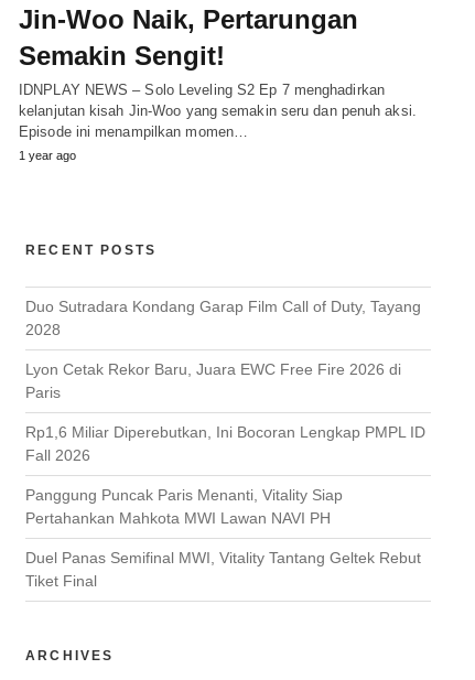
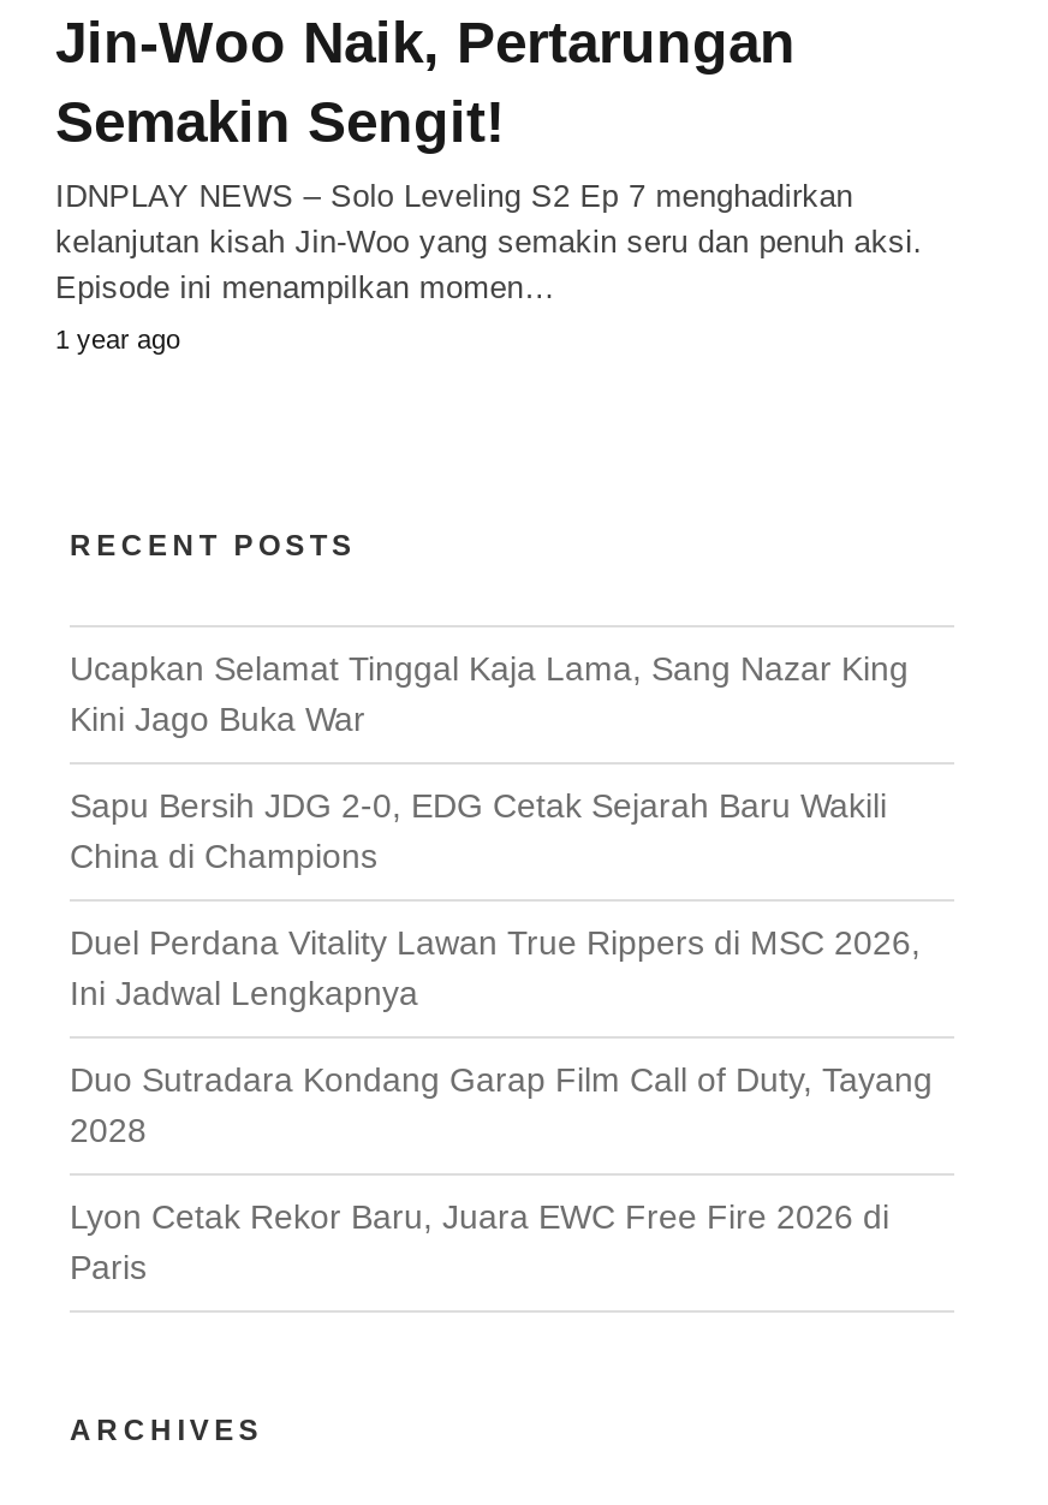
+ Ucapkan Selamat Tinggal Kaja Lama, Sang Nazar King
+ Kini Jago Buka War
+ Sapu Bersih JDG 2-0, EDG Cetak Sejarah Baru Wakili
+ China di Champions
+ Duel Perdana Vitality Lawan True Rippers di MSC 2026,
+ Ini Jadwal Lengkapnya

moved down: Duo Sutradara Kondang Garap Film Call of Duty, Tayang | 2028 | Lyon Cetak Rekor Baru, Juara EWC Free Fire 2026 di | Paris

- Rp1,6 Miliar Diperebutkan, Ini Bocoran Lengkap PMPL ID
- Fall 2026
- Panggung Puncak Paris Menanti, Vitality Siap
- Pertahankan Mahkota MWI Lawan NAVI PH
- Duel Panas Semifinal MWI, Vitality Tantang Geltek Rebut
- Tiket Final
